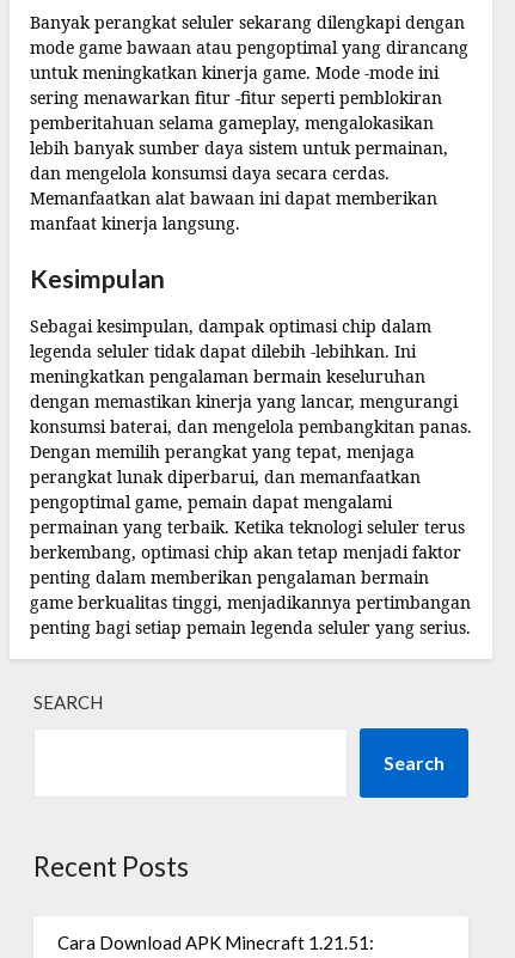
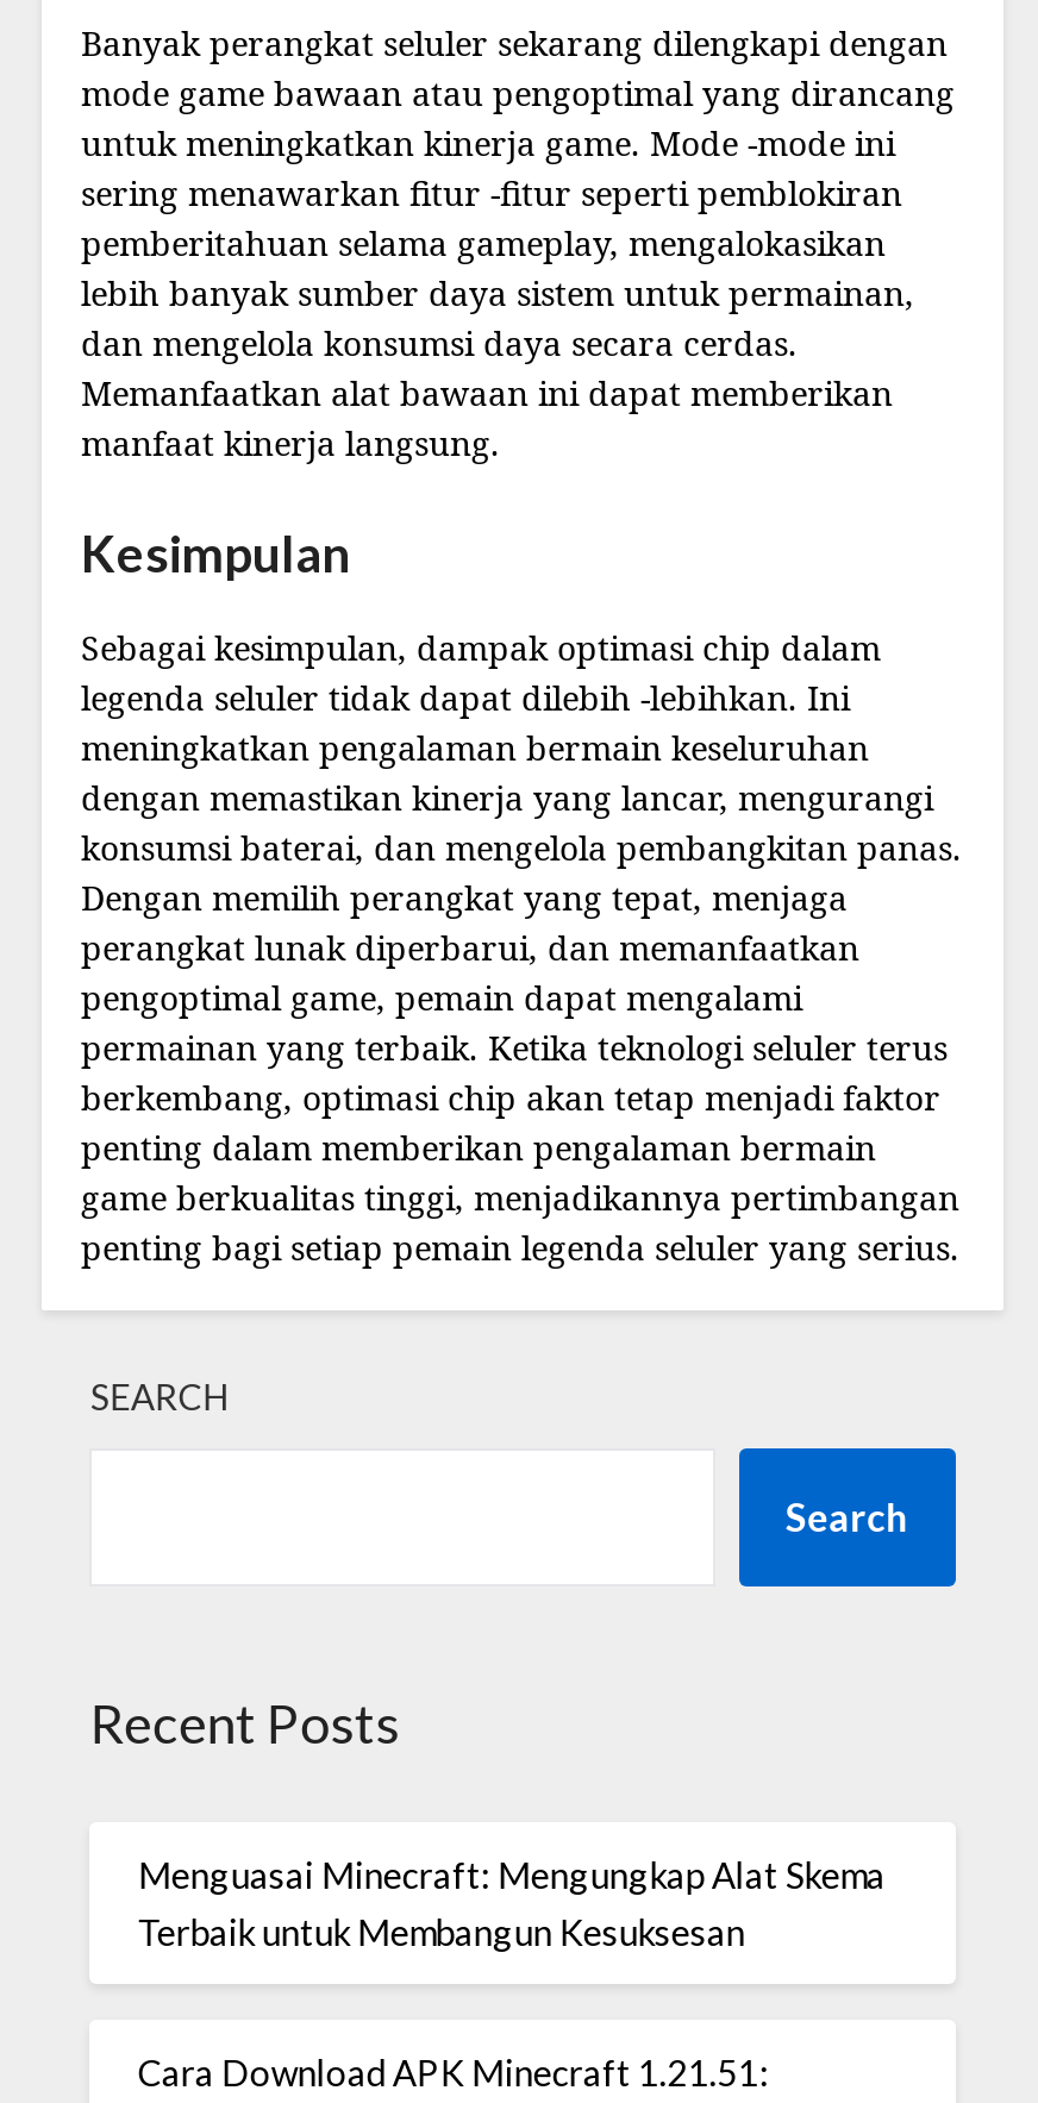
+ Menguasai Minecraft: Mengungkap Alat Skema
+ Terbaik untuk Membangun Kesuksesan
